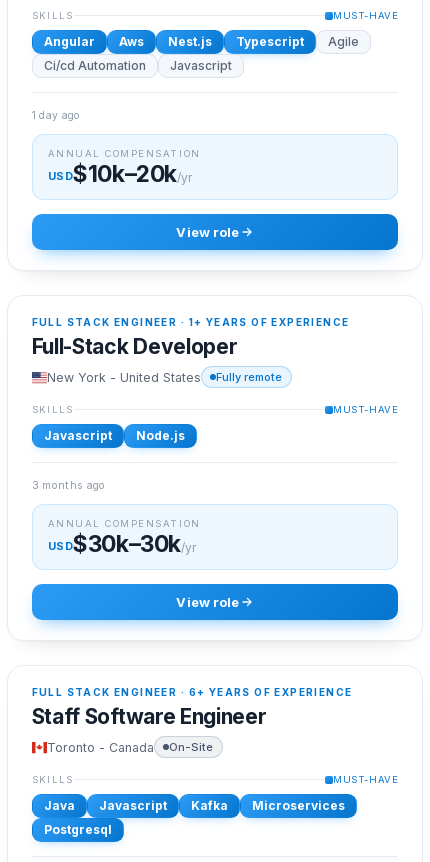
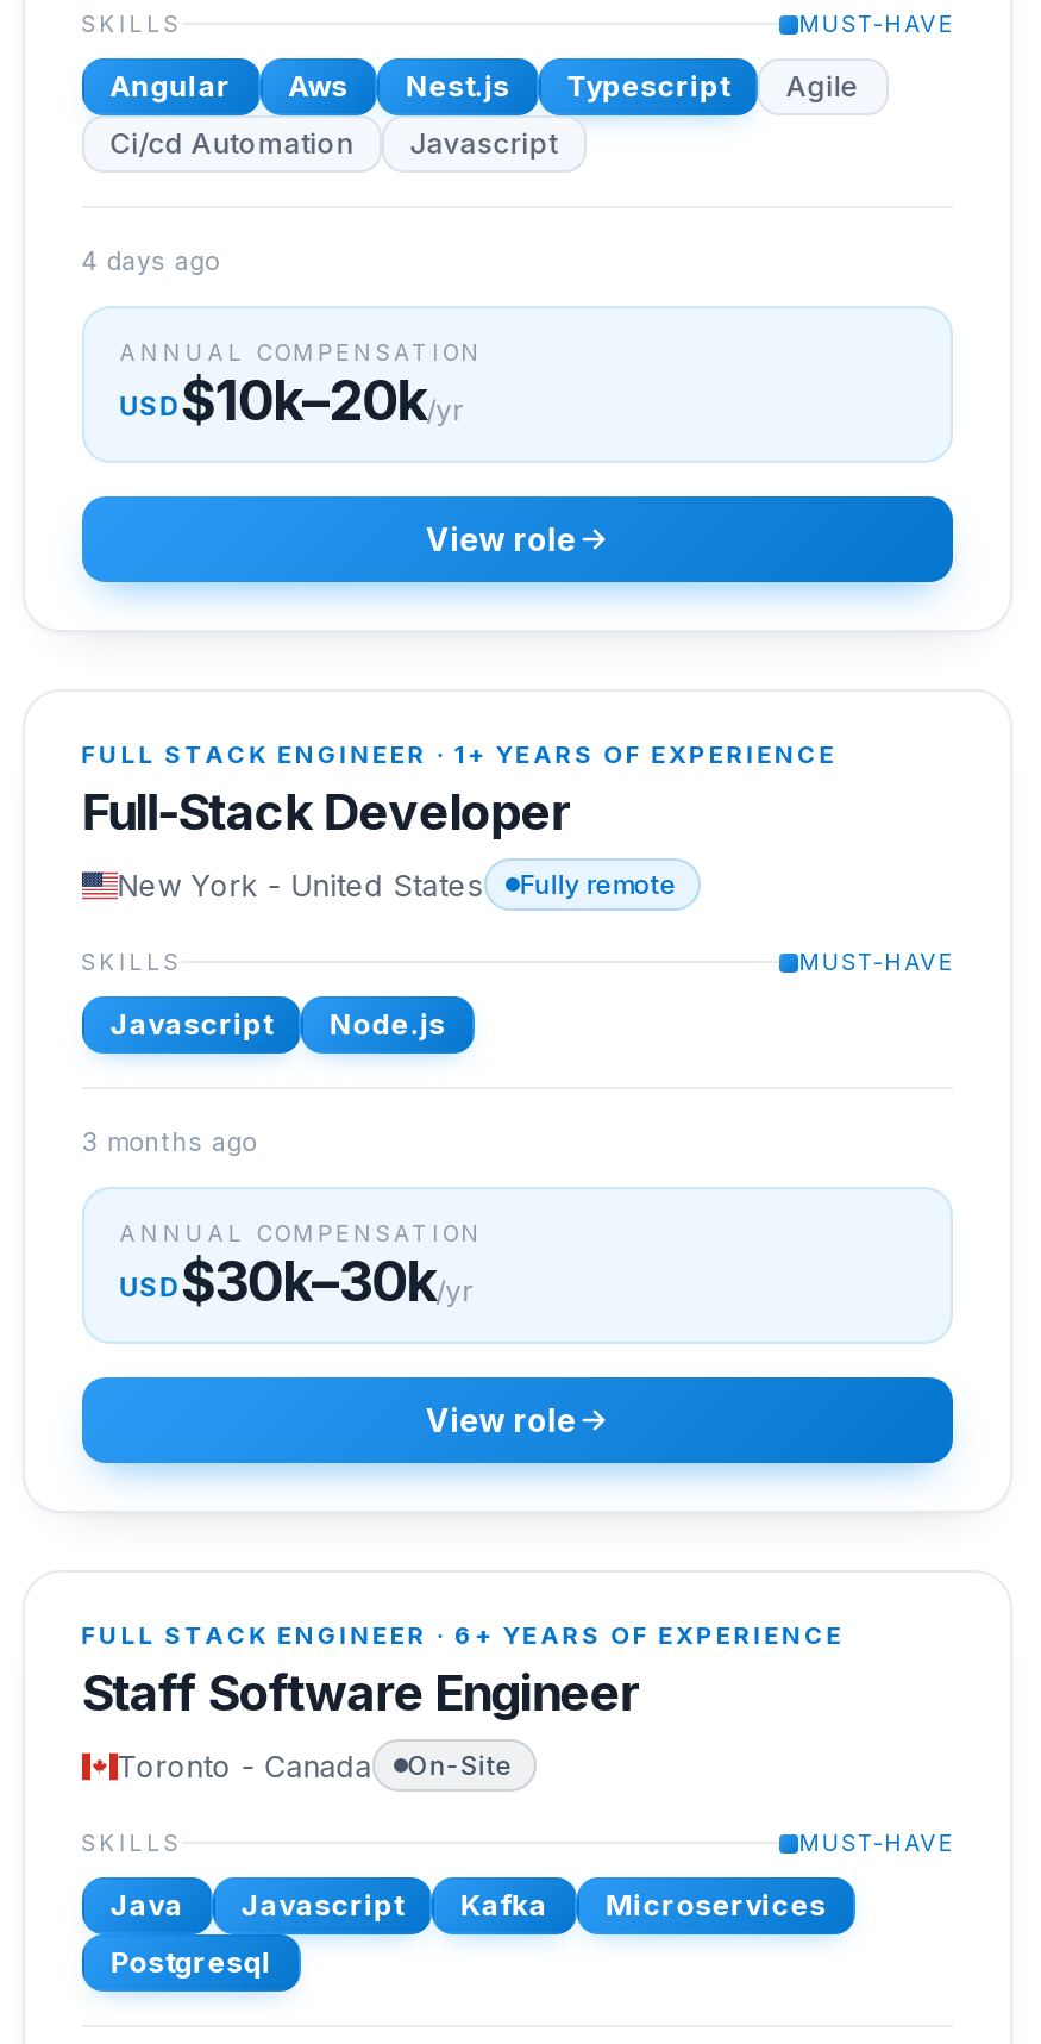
- 1 day ago
+ 4 days ago
